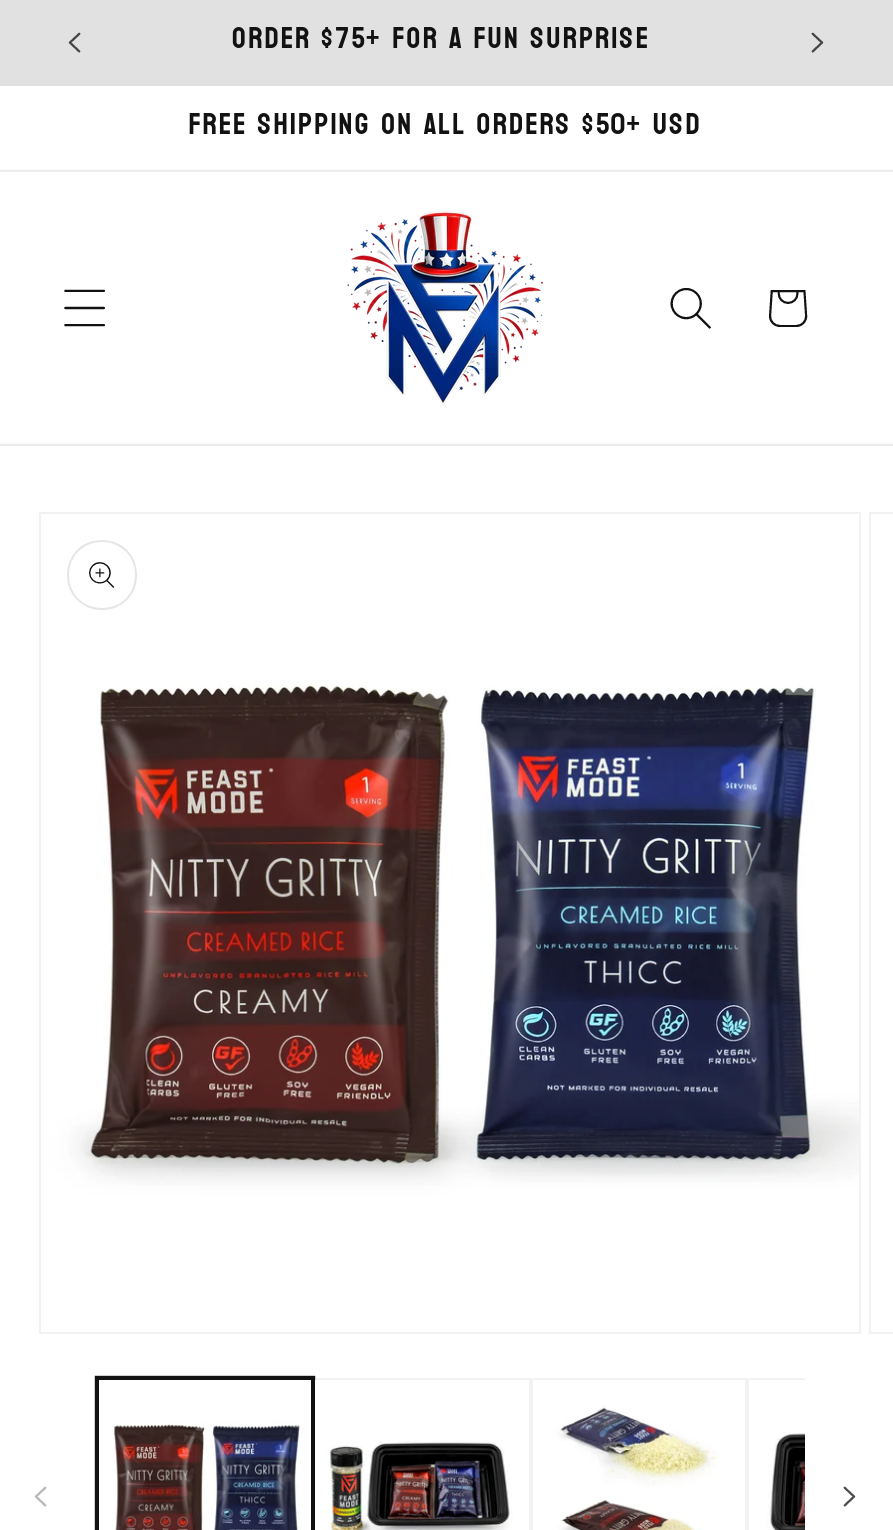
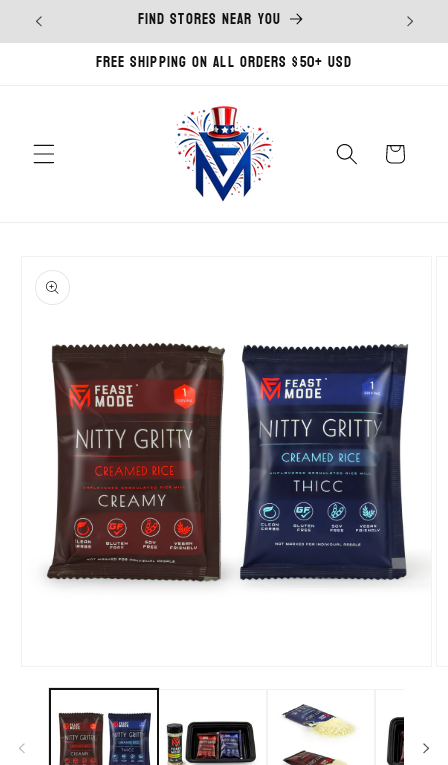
- ORDER $75+ FOR A FUN SURPRISE
+ FIND STORES NEAR YOU
